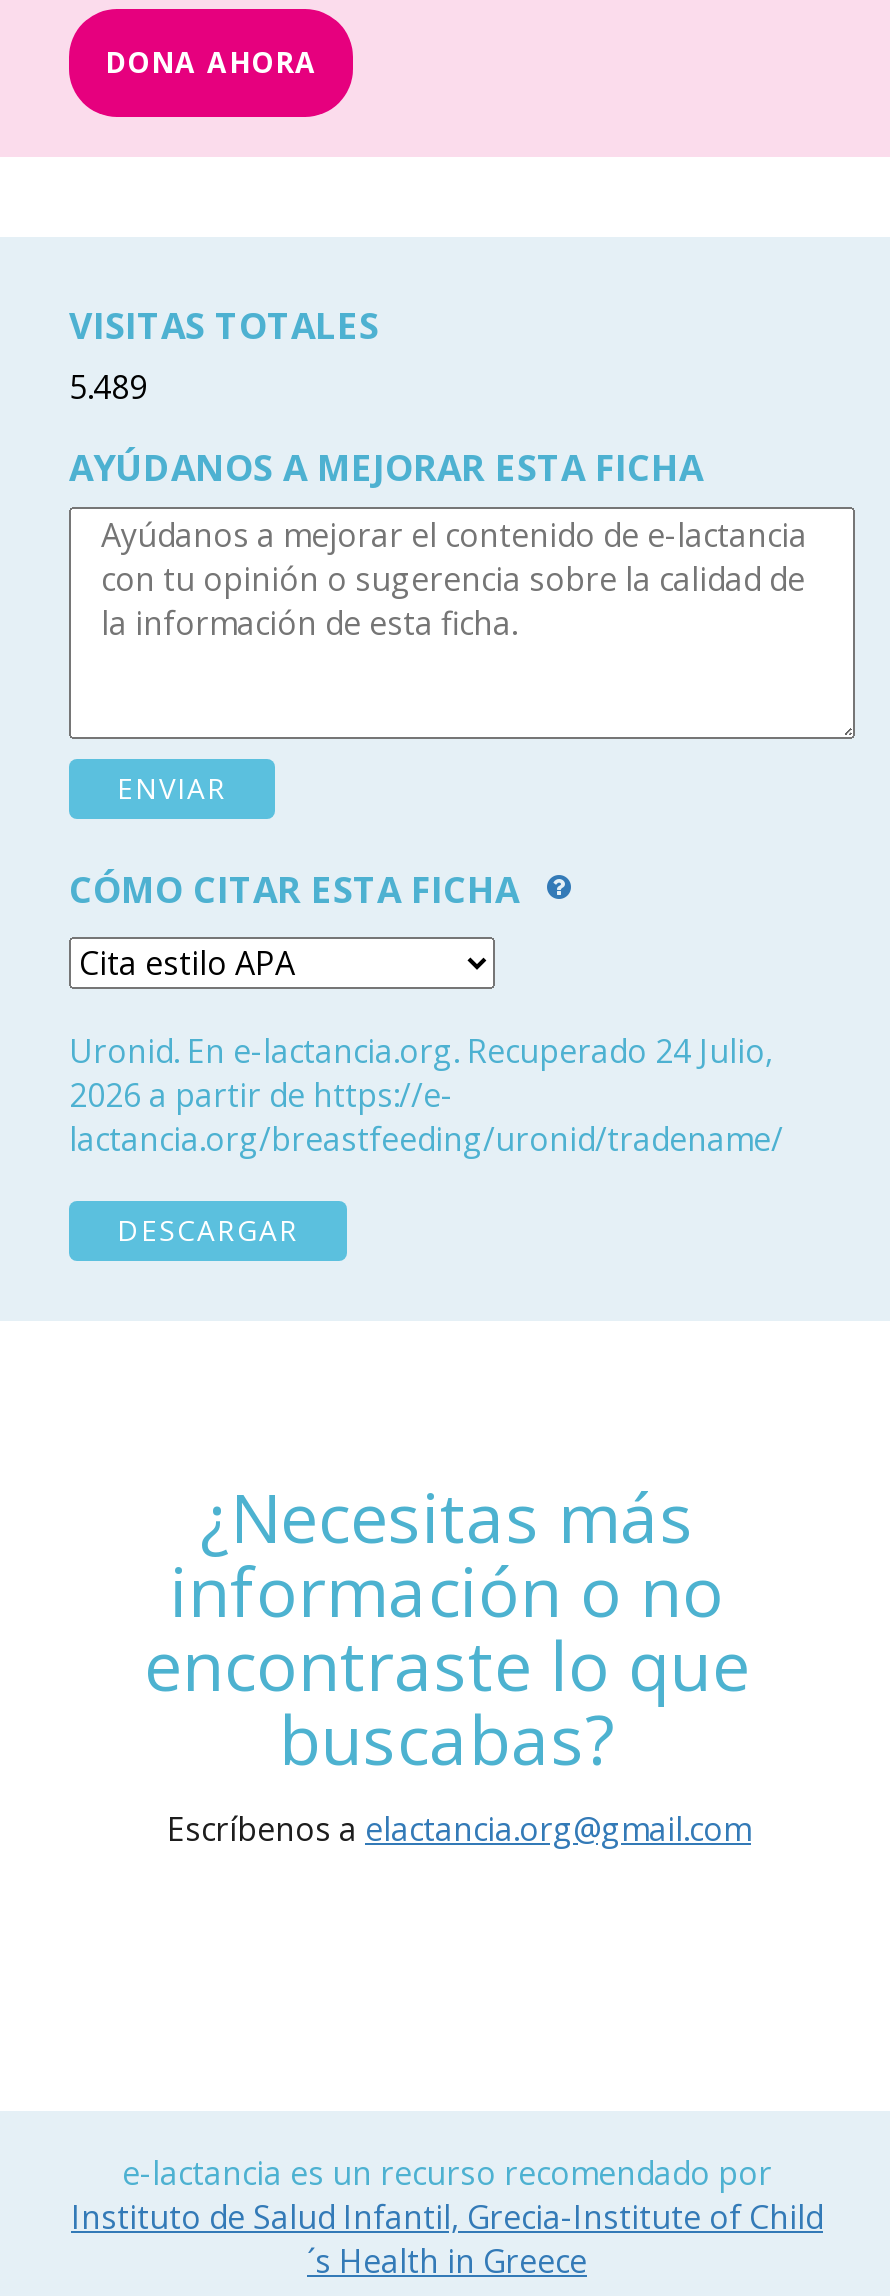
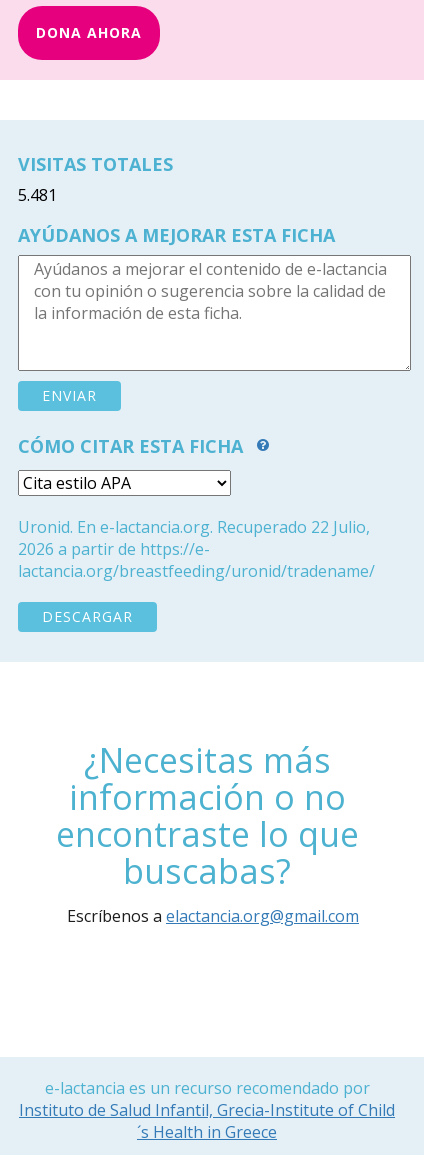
- 5.489
+ 5.481

- Uronid. En e-lactancia.org. Recuperado 24 Julio,
+ Uronid. En e-lactancia.org. Recuperado 22 Julio,
